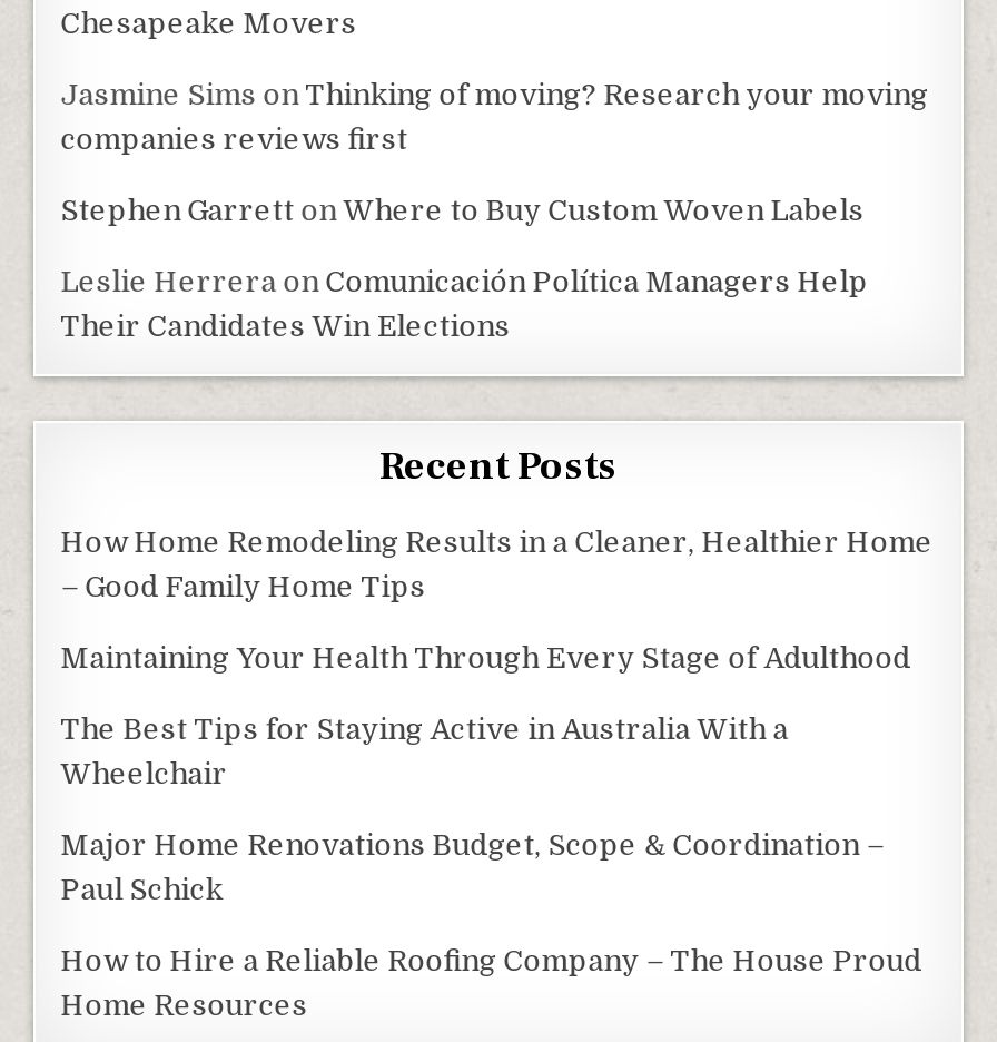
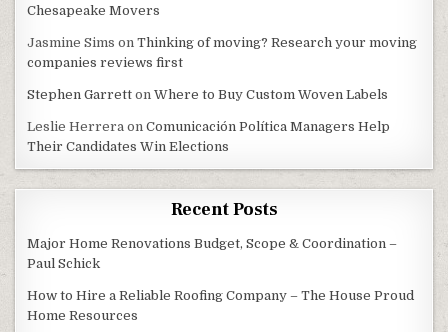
- How Home Remodeling Results in a Cleaner, Healthier Home
- – Good Family Home Tips
- Maintaining Your Health Through Every Stage of Adulthood
- The Best Tips for Staying Active in Australia With a
- Wheelchair
